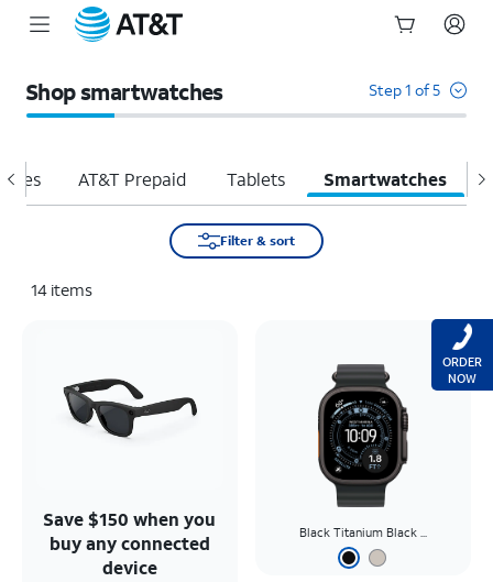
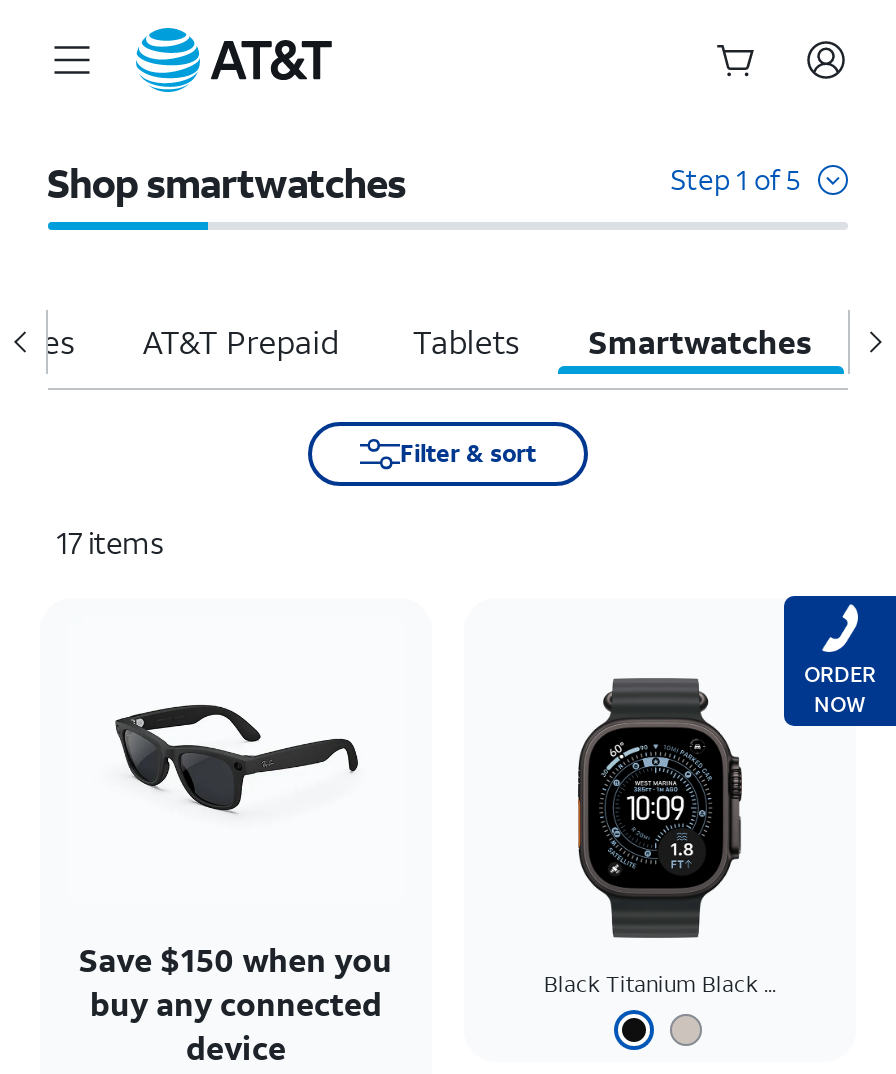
- 14 items
+ 17 items
